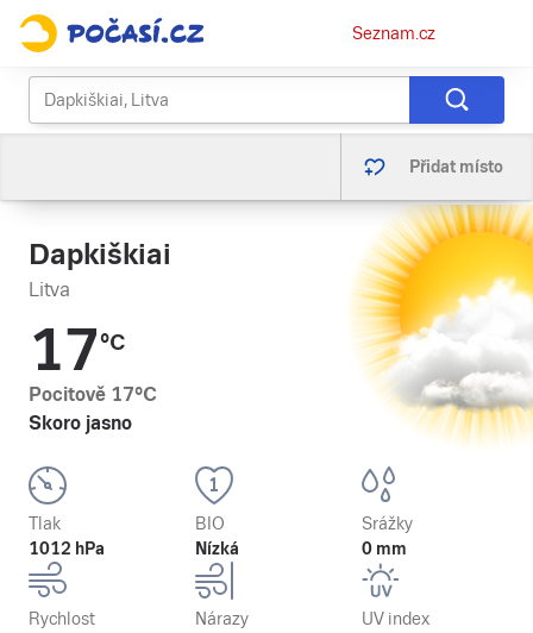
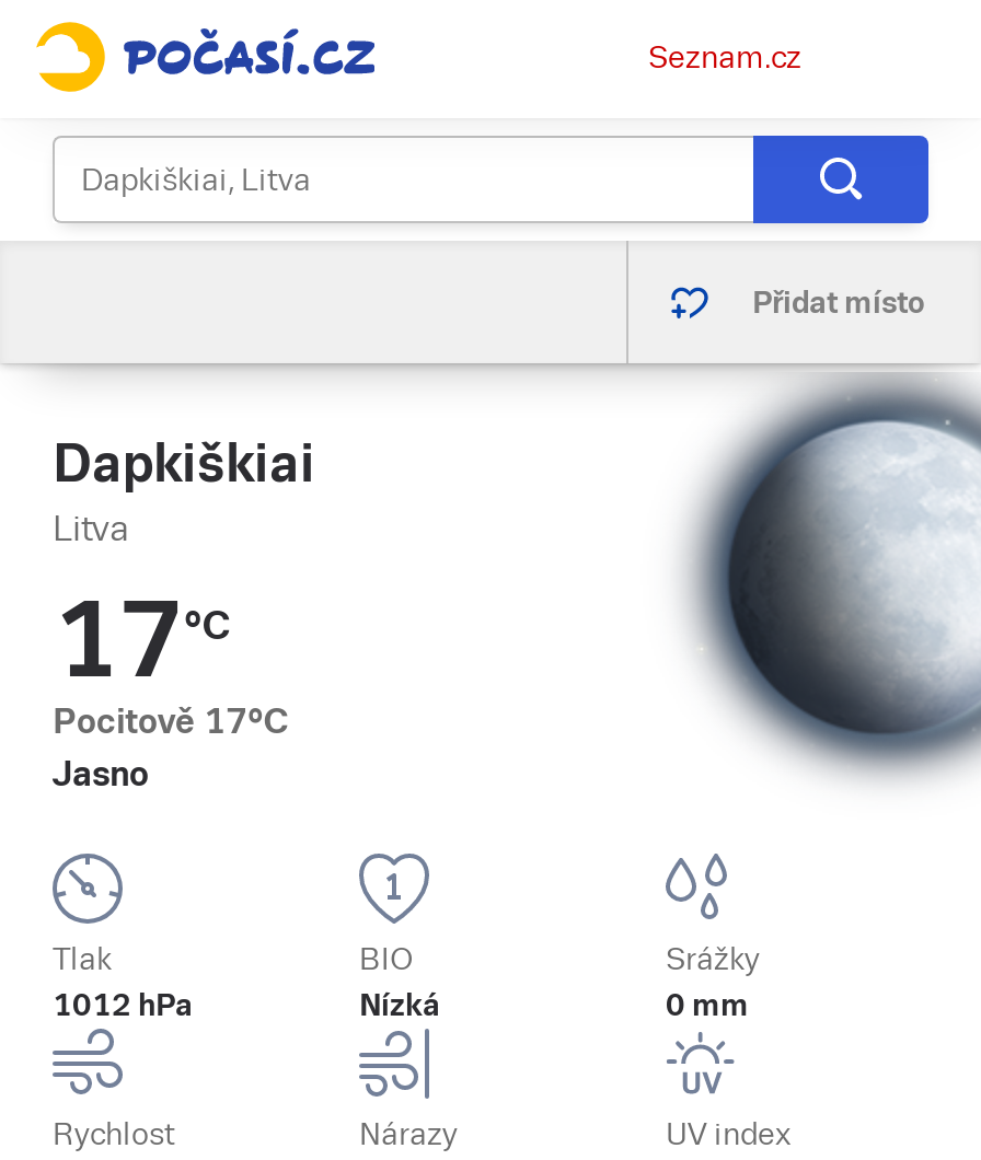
- [image]
+ [image]

- Skoro jasno
+ Jasno
